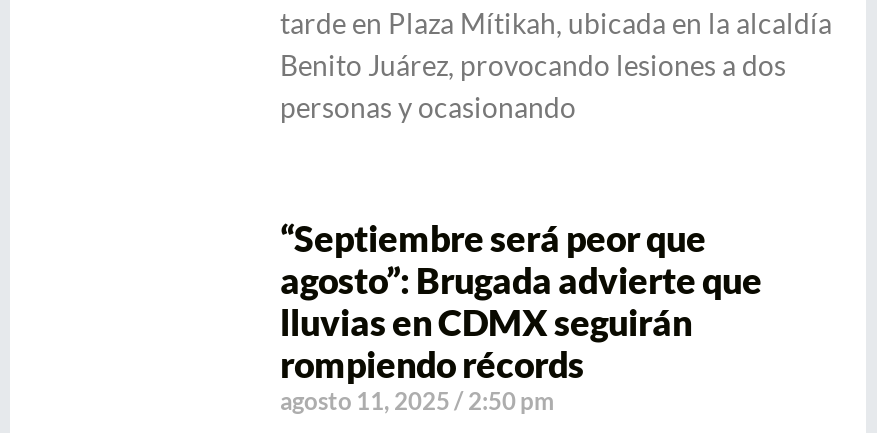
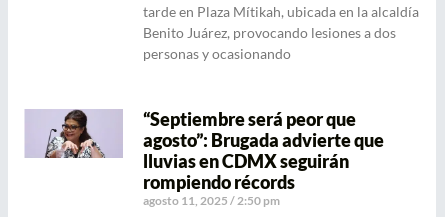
+ [image]
